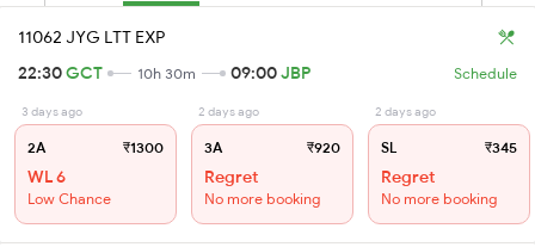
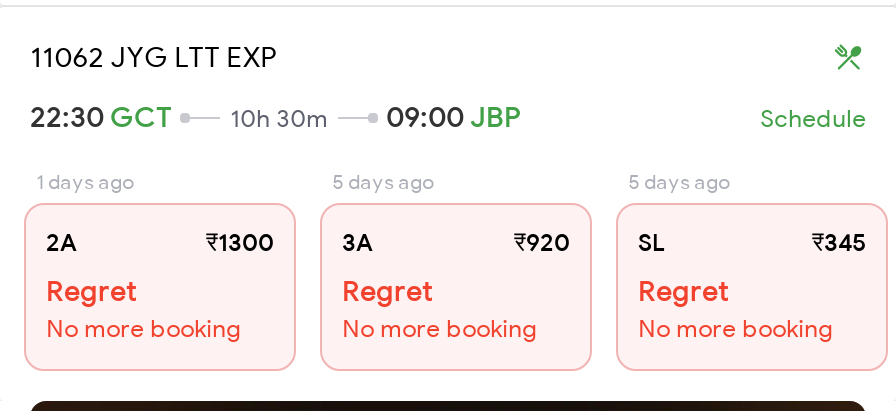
- 3 days ago
+ 1 days ago

- 2 days ago
+ 5 days ago

- 2 days ago
+ 5 days ago

- WL 6
- Low Chance
+ Regret
+ No more booking
